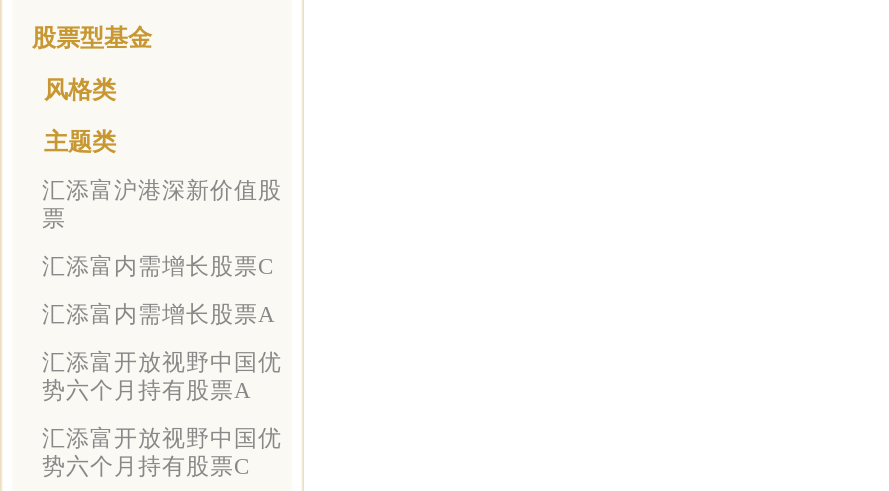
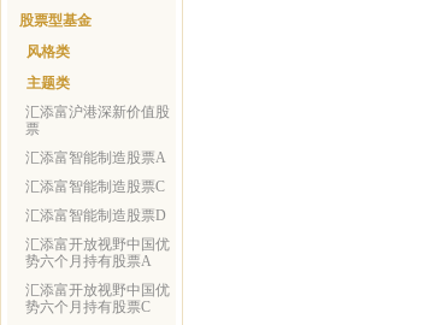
- 汇添富内需增长股票C
- 汇添富内需增长股票A
+ 汇添富智能制造股票A
+ 汇添富智能制造股票C
+ 汇添富智能制造股票D
